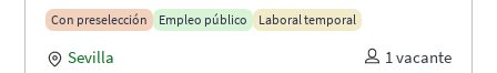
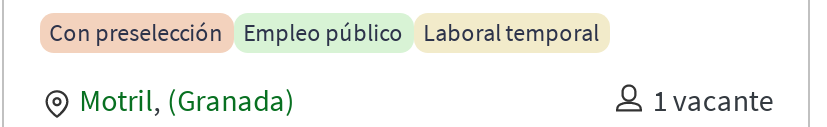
- Sevilla
+ Motril, (Granada)
